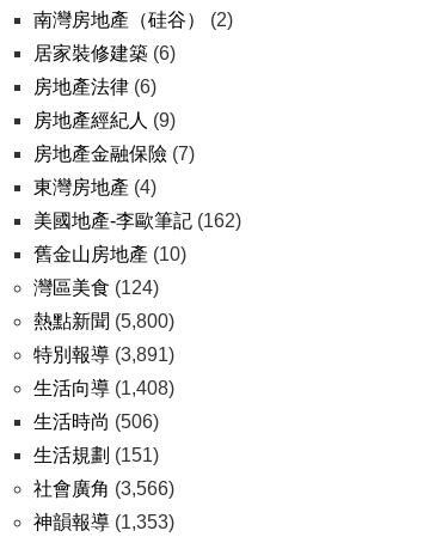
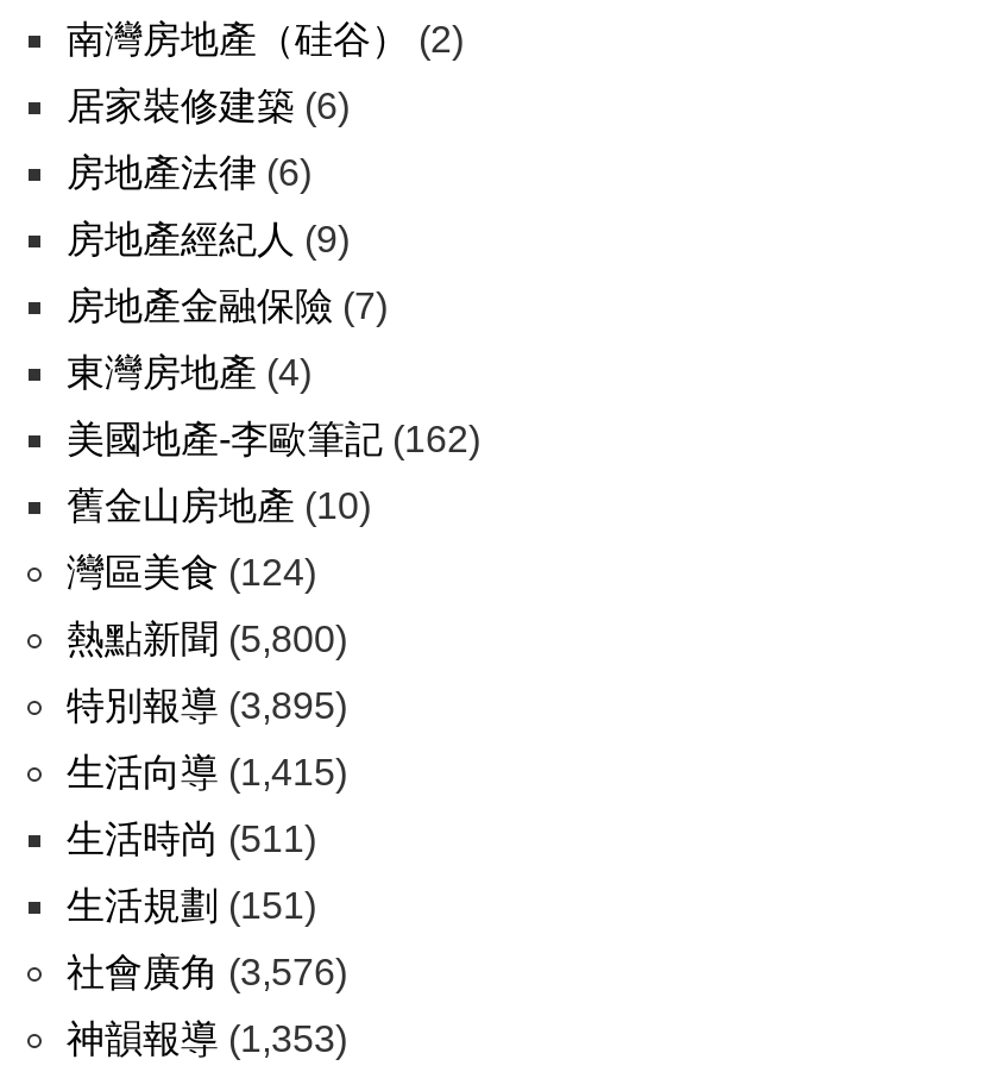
- 特別報導(3,891)
+ 特別報導(3,895)

- 生活向導(1,408)
+ 生活向導(1,415)

- 生活時尚(506)
+ 生活時尚(511)

- 社會廣角(3,566)
+ 社會廣角(3,576)
